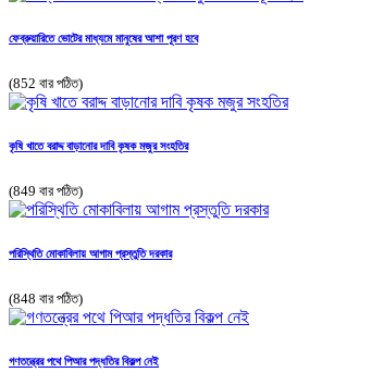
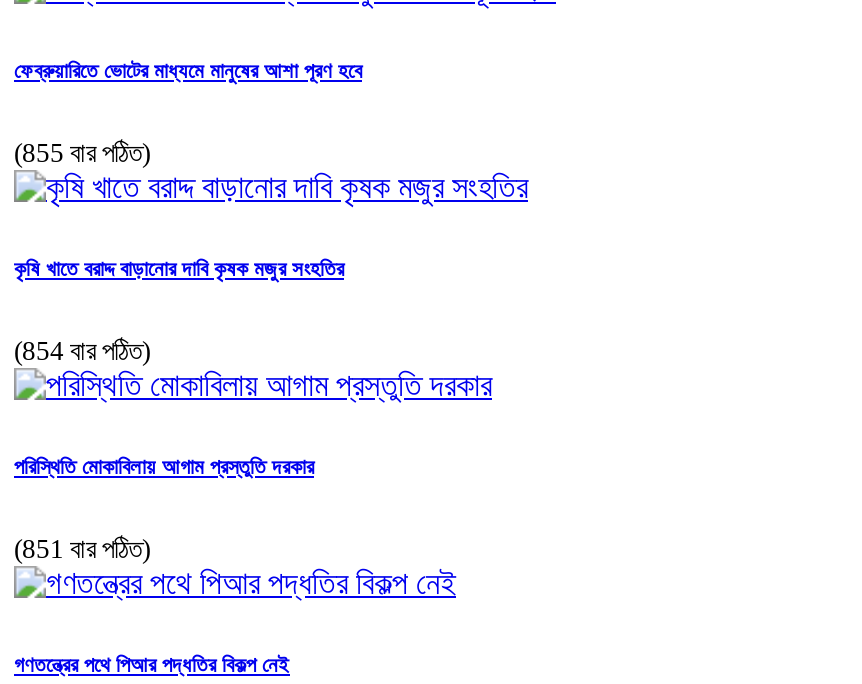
- (852 বার পঠিত)
+ (855 বার পঠিত)

- (849 বার পঠিত)
+ (854 বার পঠিত)

- (848 বার পঠিত)
+ (851 বার পঠিত)
